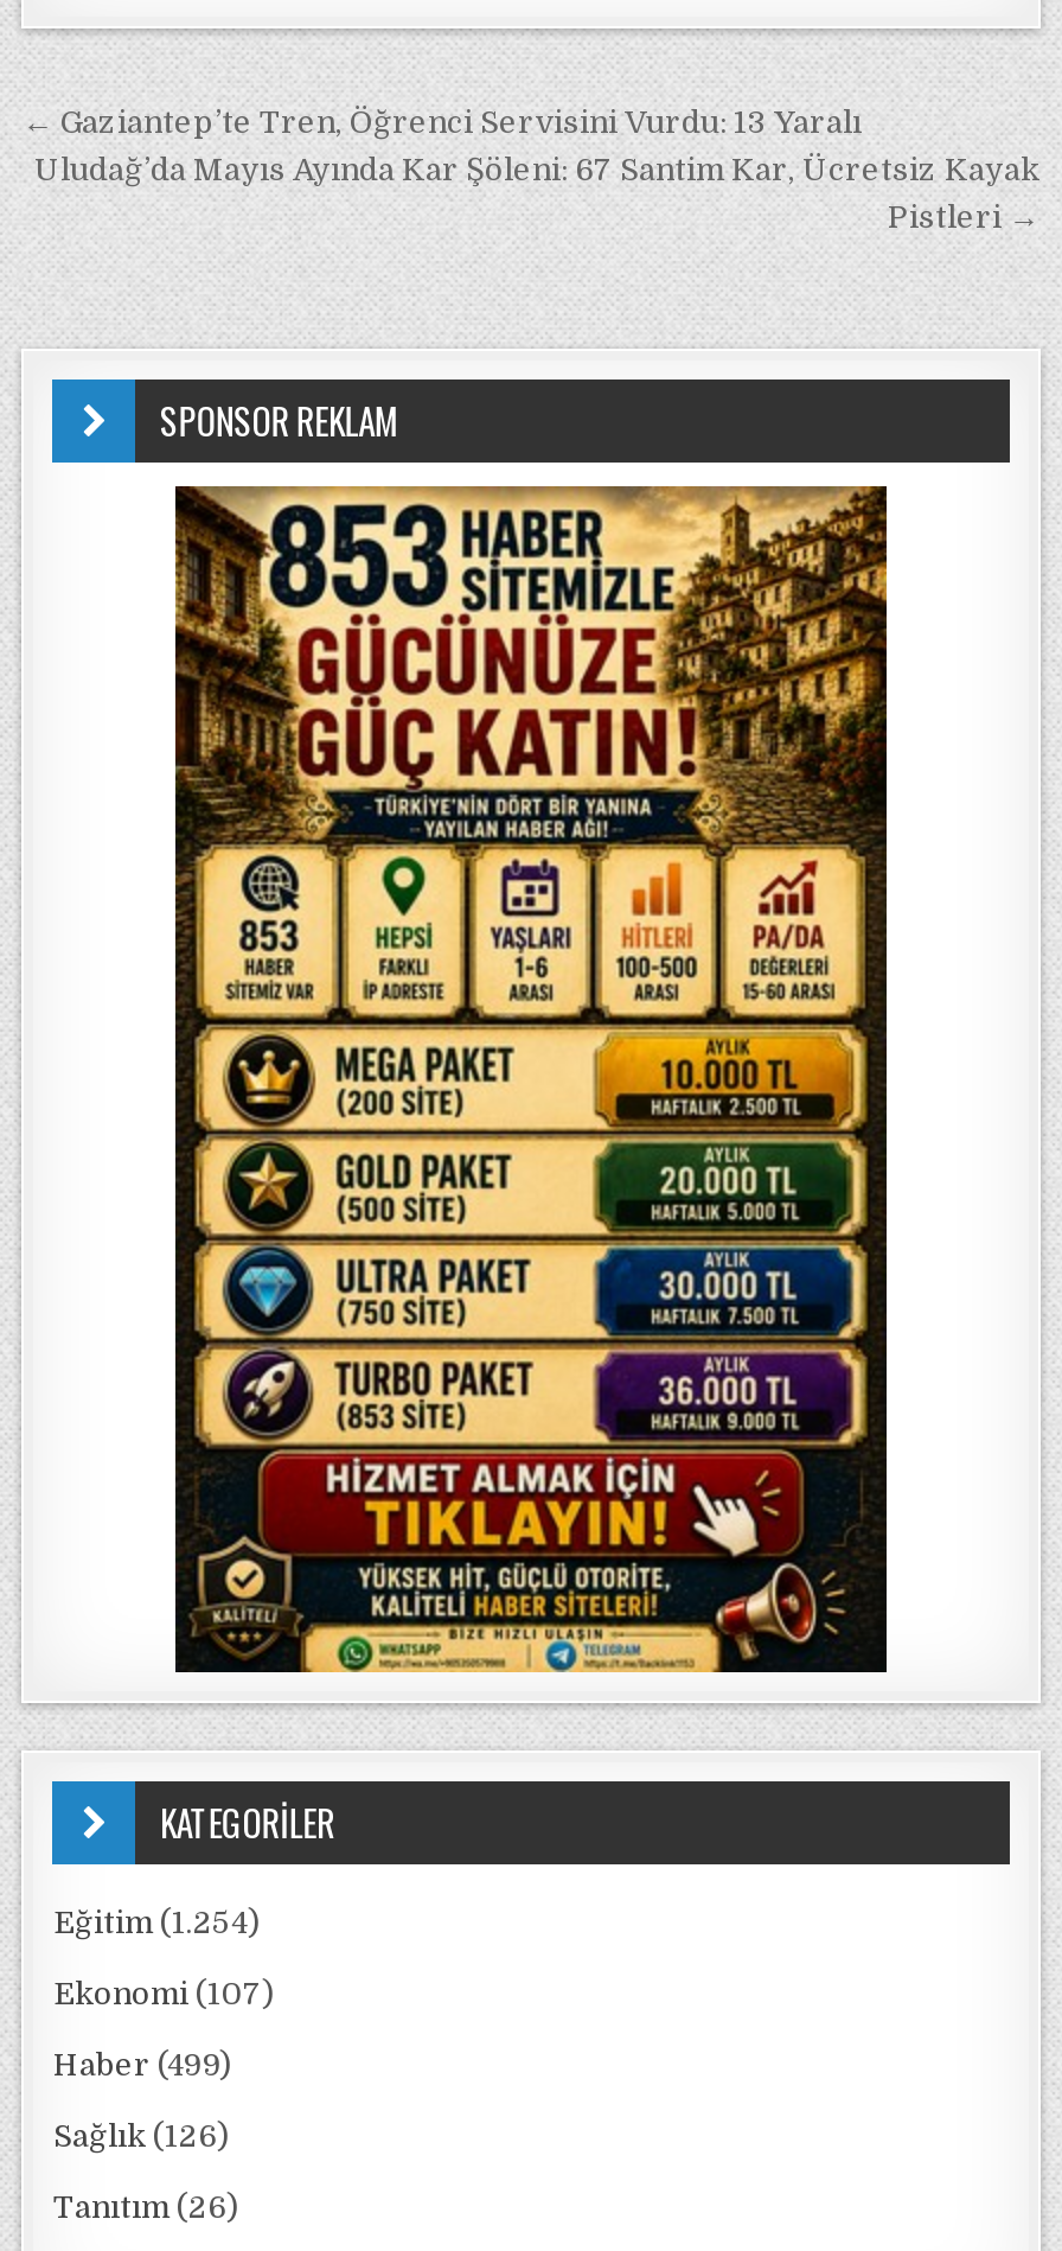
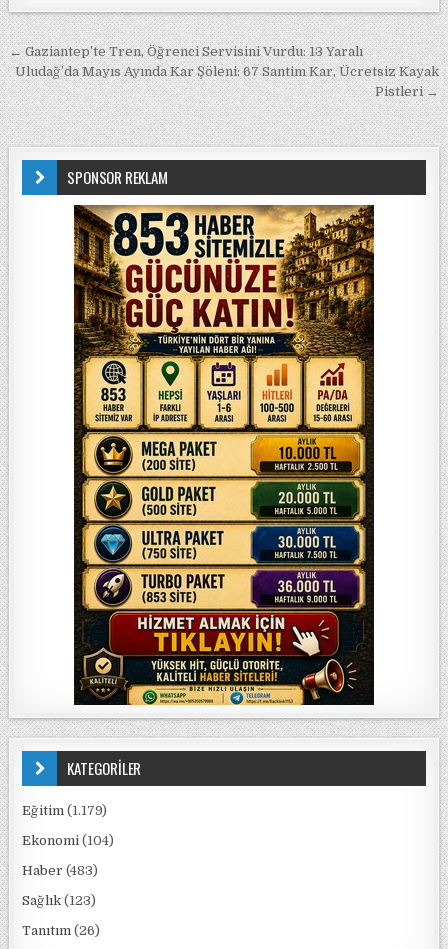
- Eğitim (1.254)
+ Eğitim (1.179)

- Ekonomi (107)
+ Ekonomi (104)

- Haber (499)
+ Haber (483)

- Sağlık (126)
+ Sağlık (123)
